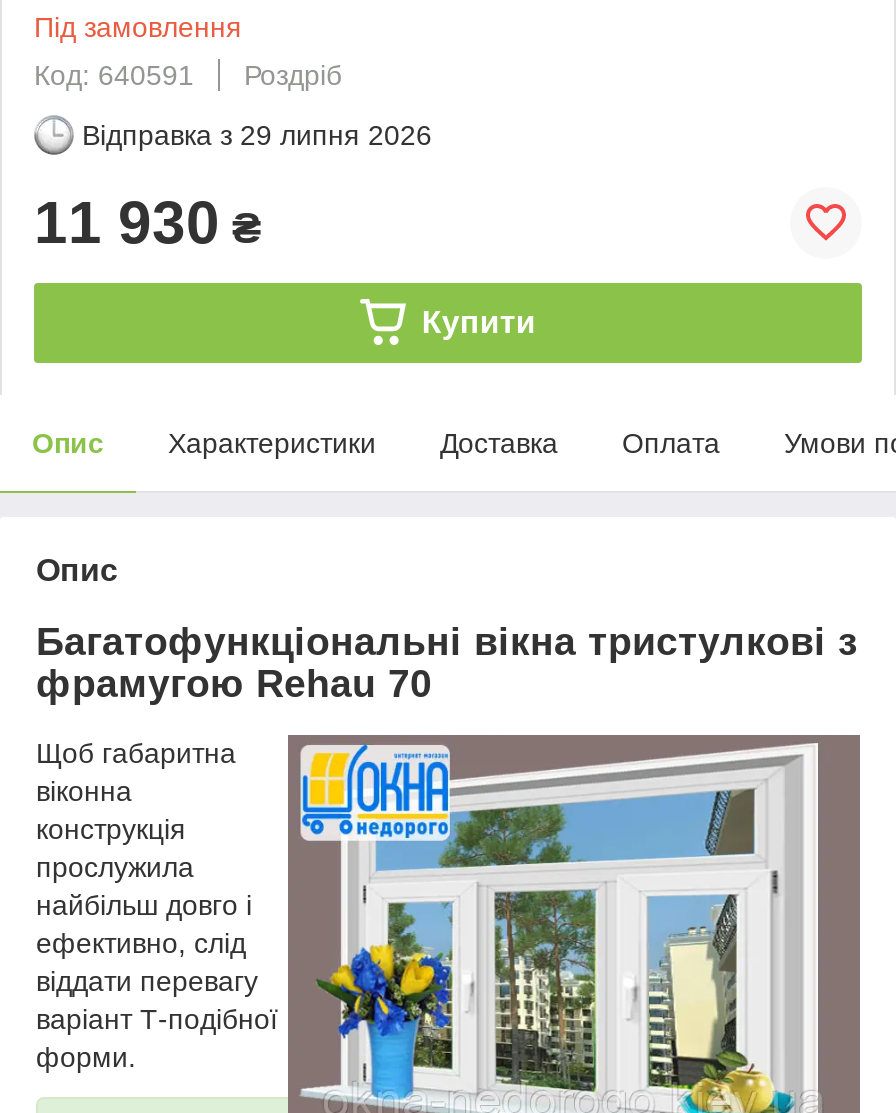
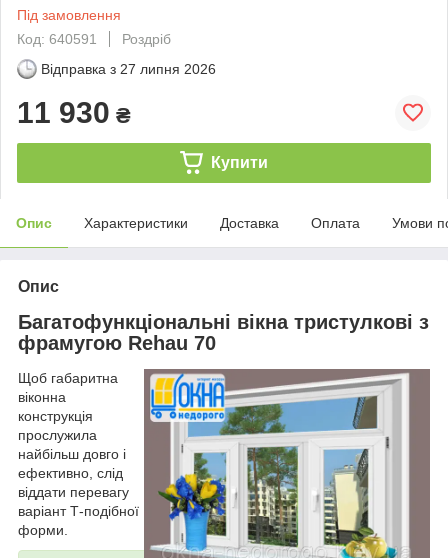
- Відправка з 29 липня 2026
+ Відправка з 27 липня 2026
